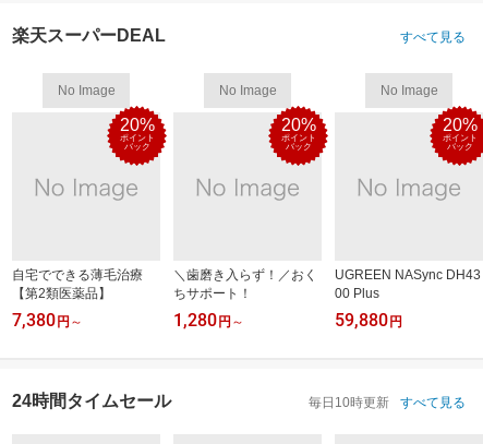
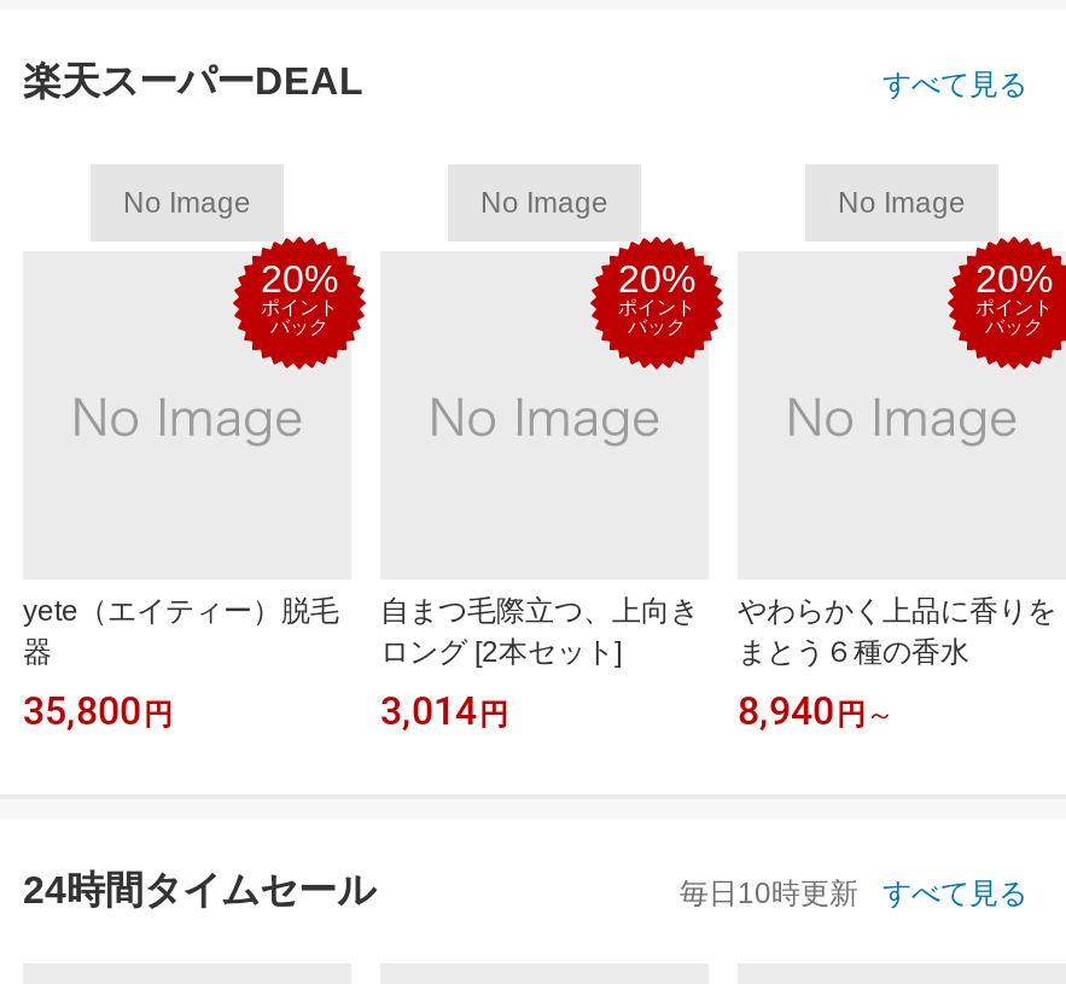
- 自宅でできる薄毛治療
- 【第2類医薬品】
- 7,380円～
+ yete（エイティー）脱毛
+ 器
+ 35,800円

- ＼歯磨き入らず！／おく
- ちサポート！
- 1,280円～
+ 自まつ毛際立つ、上向き
+ ロング [2本セット]
+ 3,014円

- UGREEN NASync DH43
- 00 Plus
- 59,880円
+ やわらかく上品に香りを
+ まとう６種の香水
+ 8,940円～
